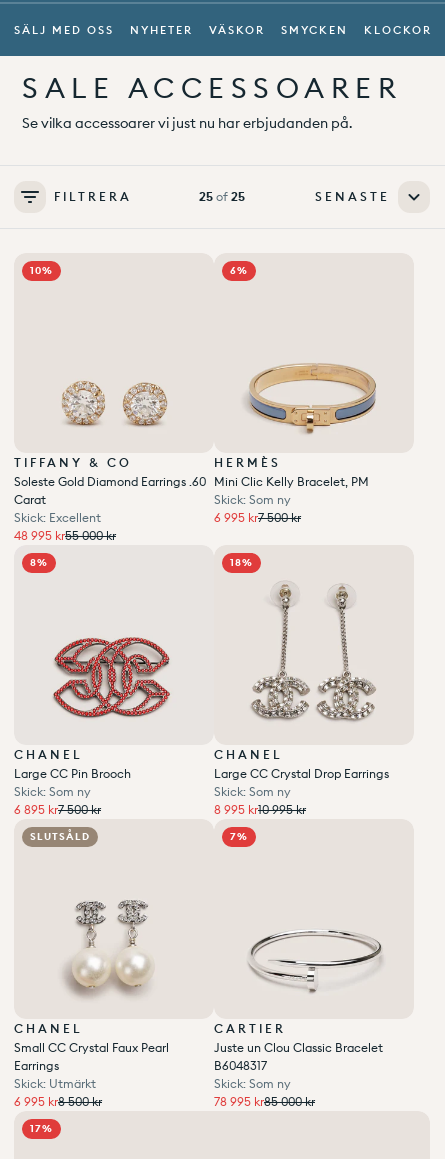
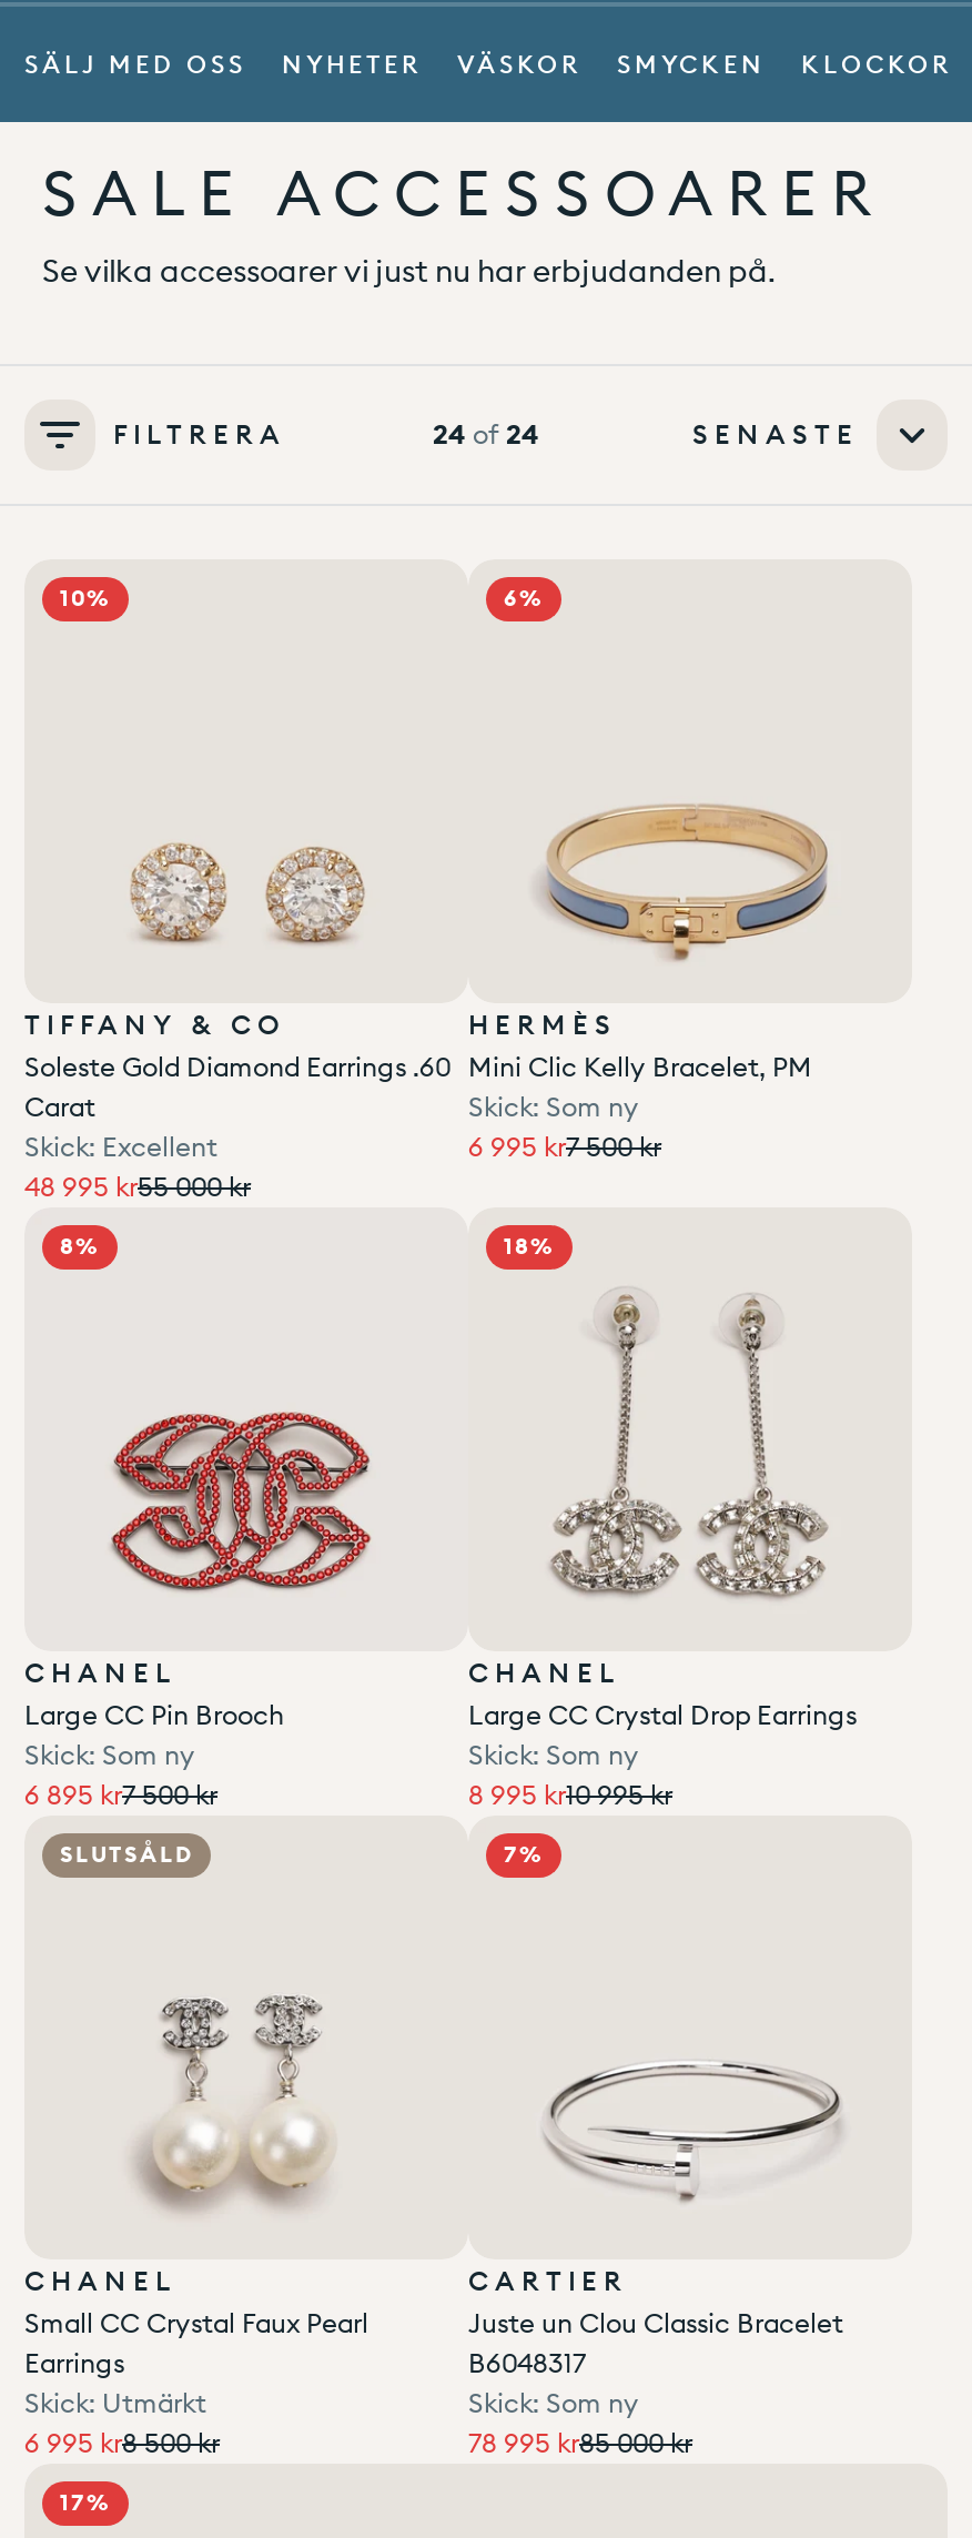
- 25 of 25
+ 24 of 24
